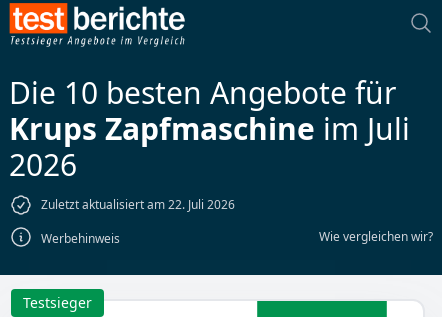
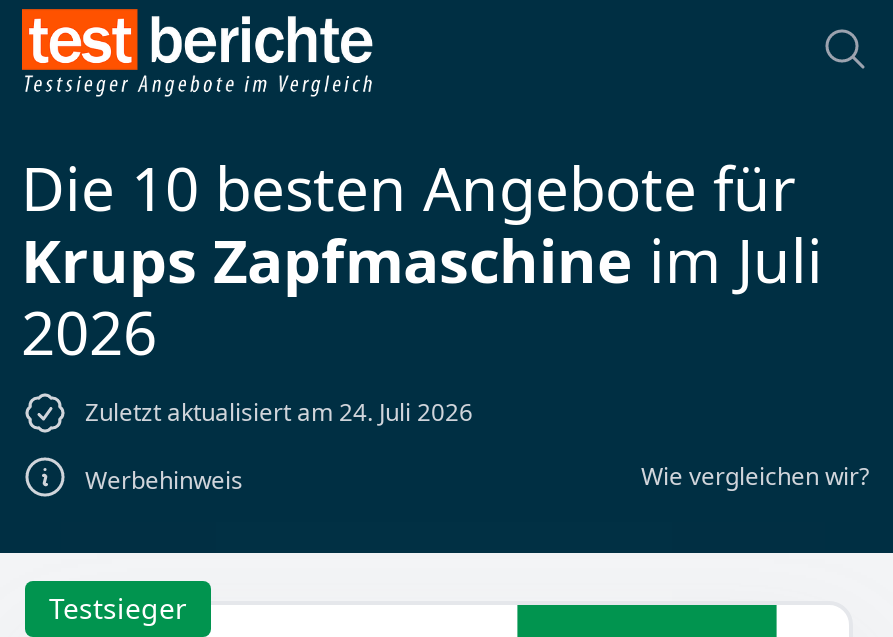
- Zuletzt aktualisiert am 22. Juli 2026
+ Zuletzt aktualisiert am 24. Juli 2026
